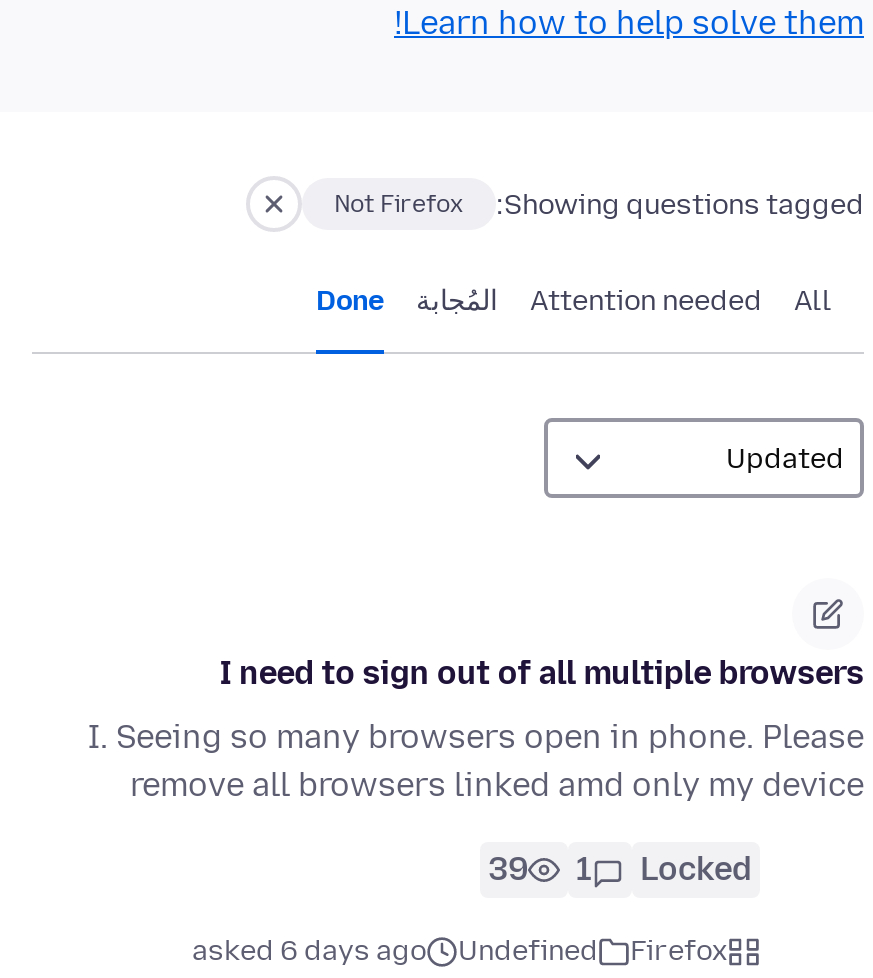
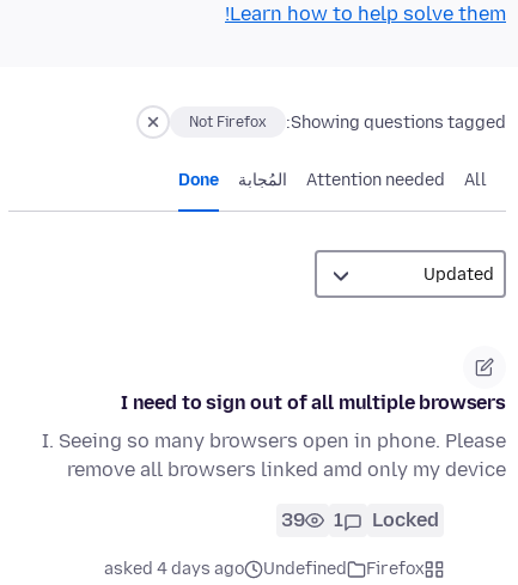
- asked 6 days ago
+ asked 4 days ago
